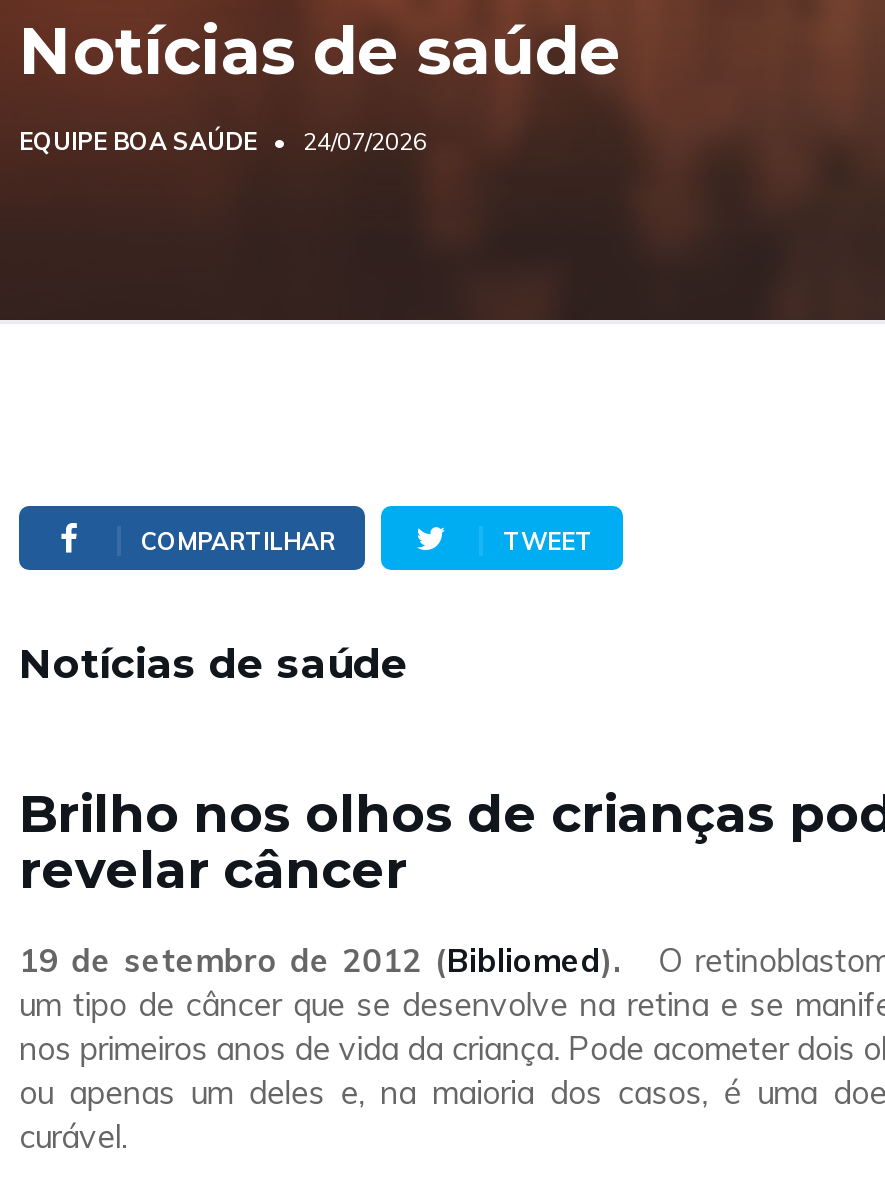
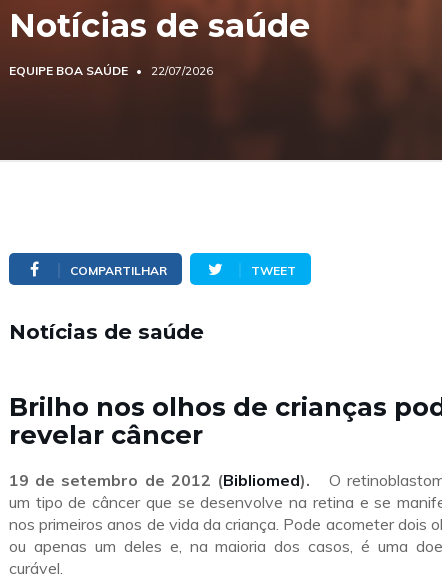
- EQUIPE BOA SAÚDE 24/07/2026
+ EQUIPE BOA SAÚDE 22/07/2026
